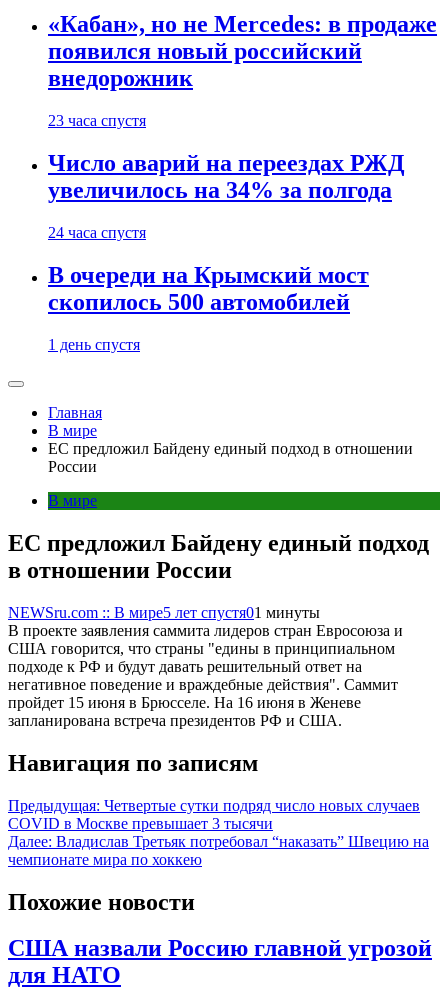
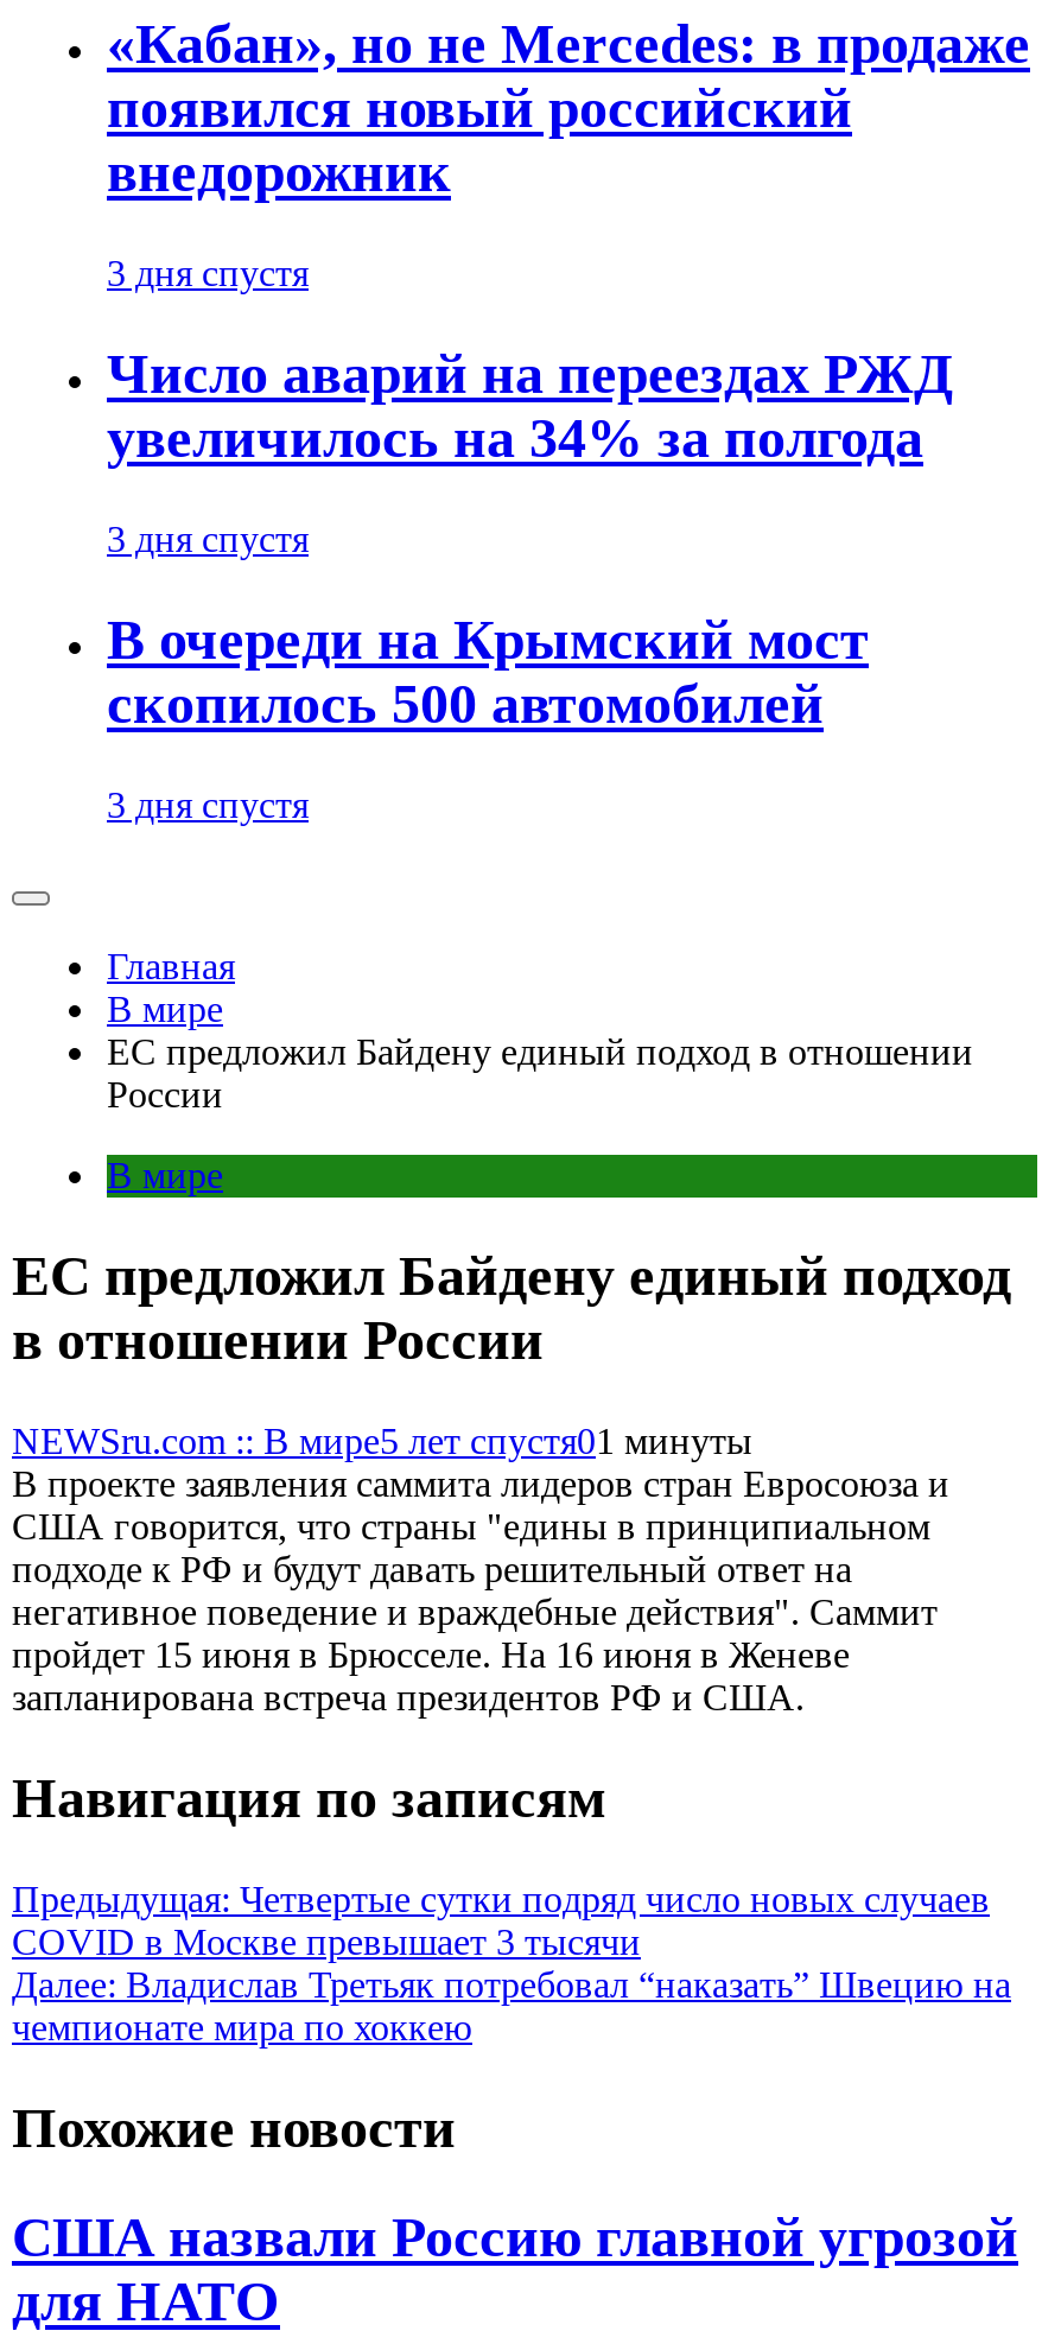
- 23 часа спустя
+ 3 дня спустя

- 24 часа спустя
+ 3 дня спустя

- 1 день спустя
+ 3 дня спустя
